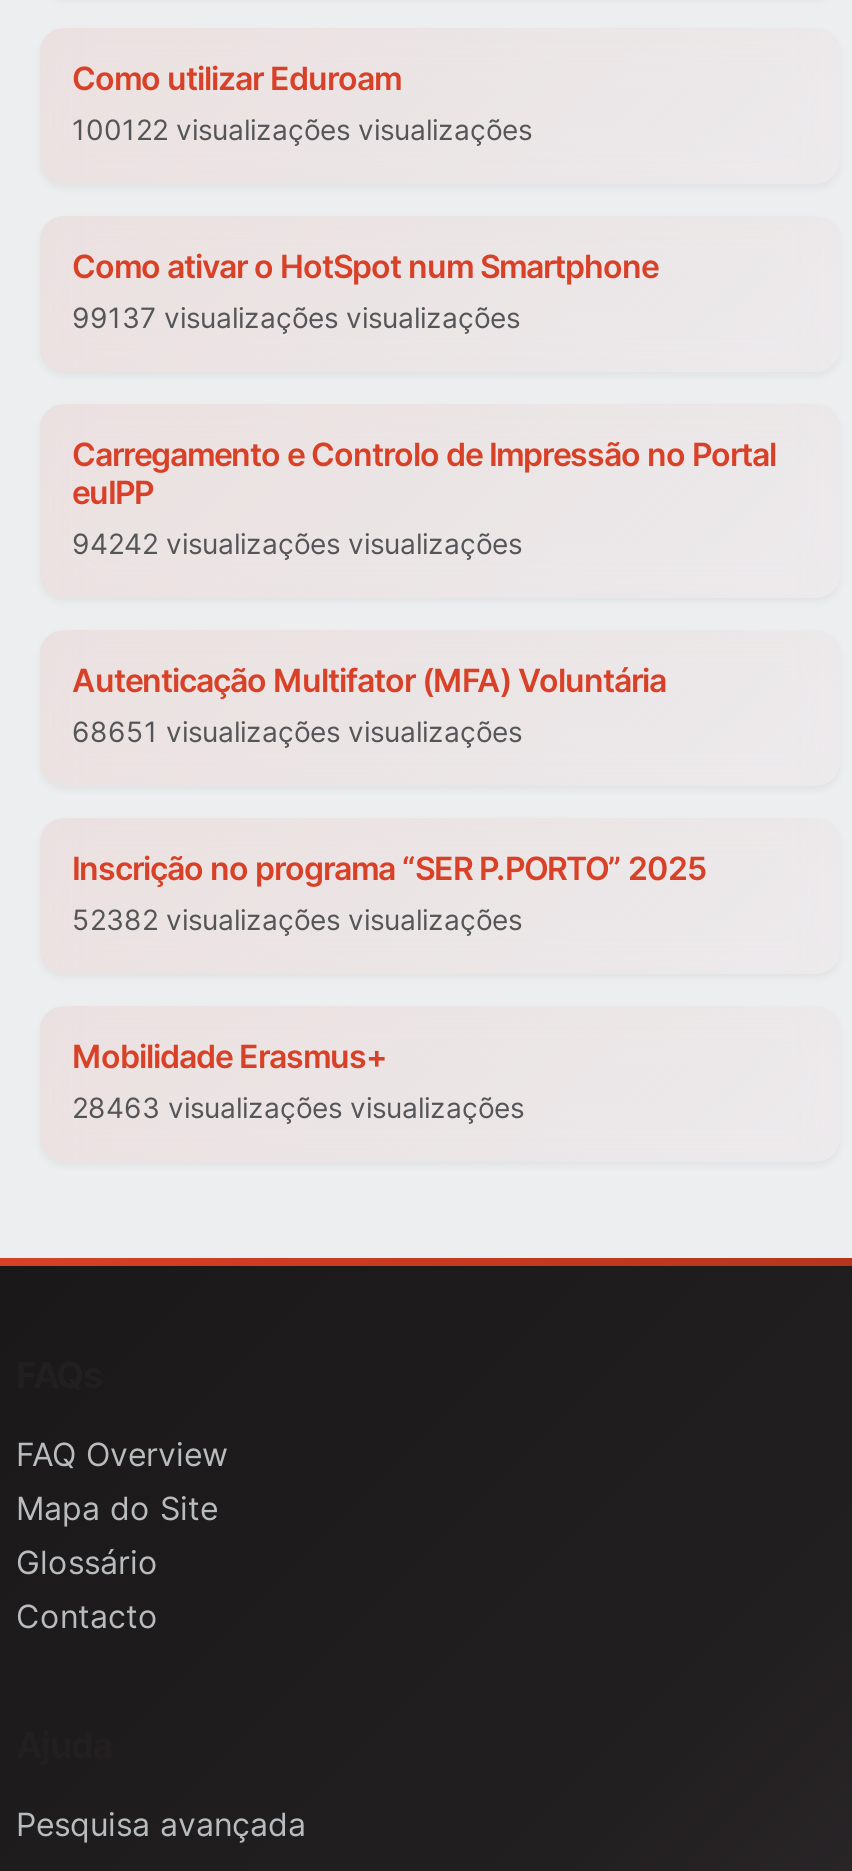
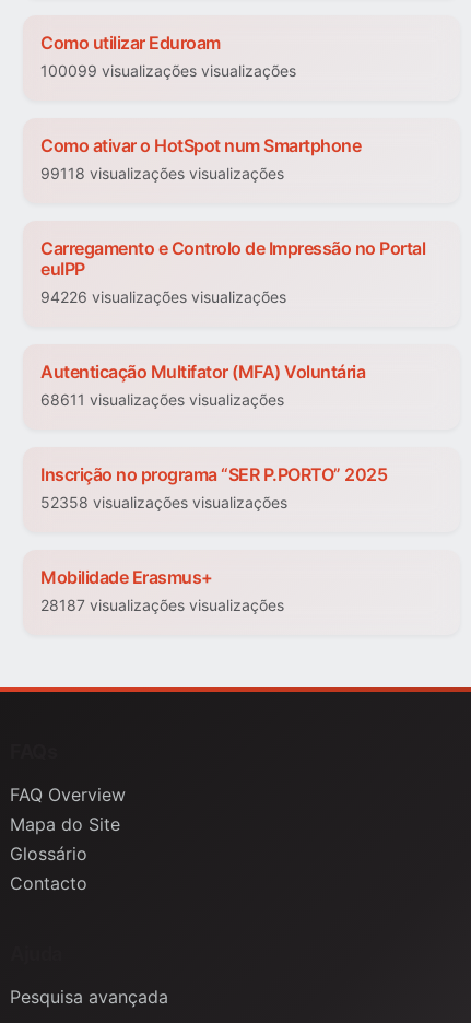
- 100122 visualizações visualizações
+ 100099 visualizações visualizações

- 99137 visualizações visualizações
+ 99118 visualizações visualizações

- 94242 visualizações visualizações
+ 94226 visualizações visualizações

- 68651 visualizações visualizações
+ 68611 visualizações visualizações

- 52382 visualizações visualizações
+ 52358 visualizações visualizações

- 28463 visualizações visualizações
+ 28187 visualizações visualizações
